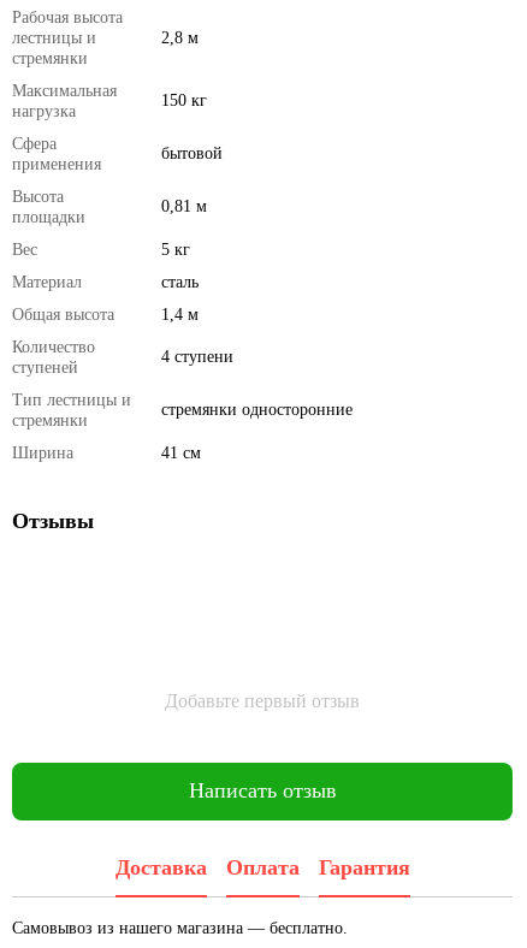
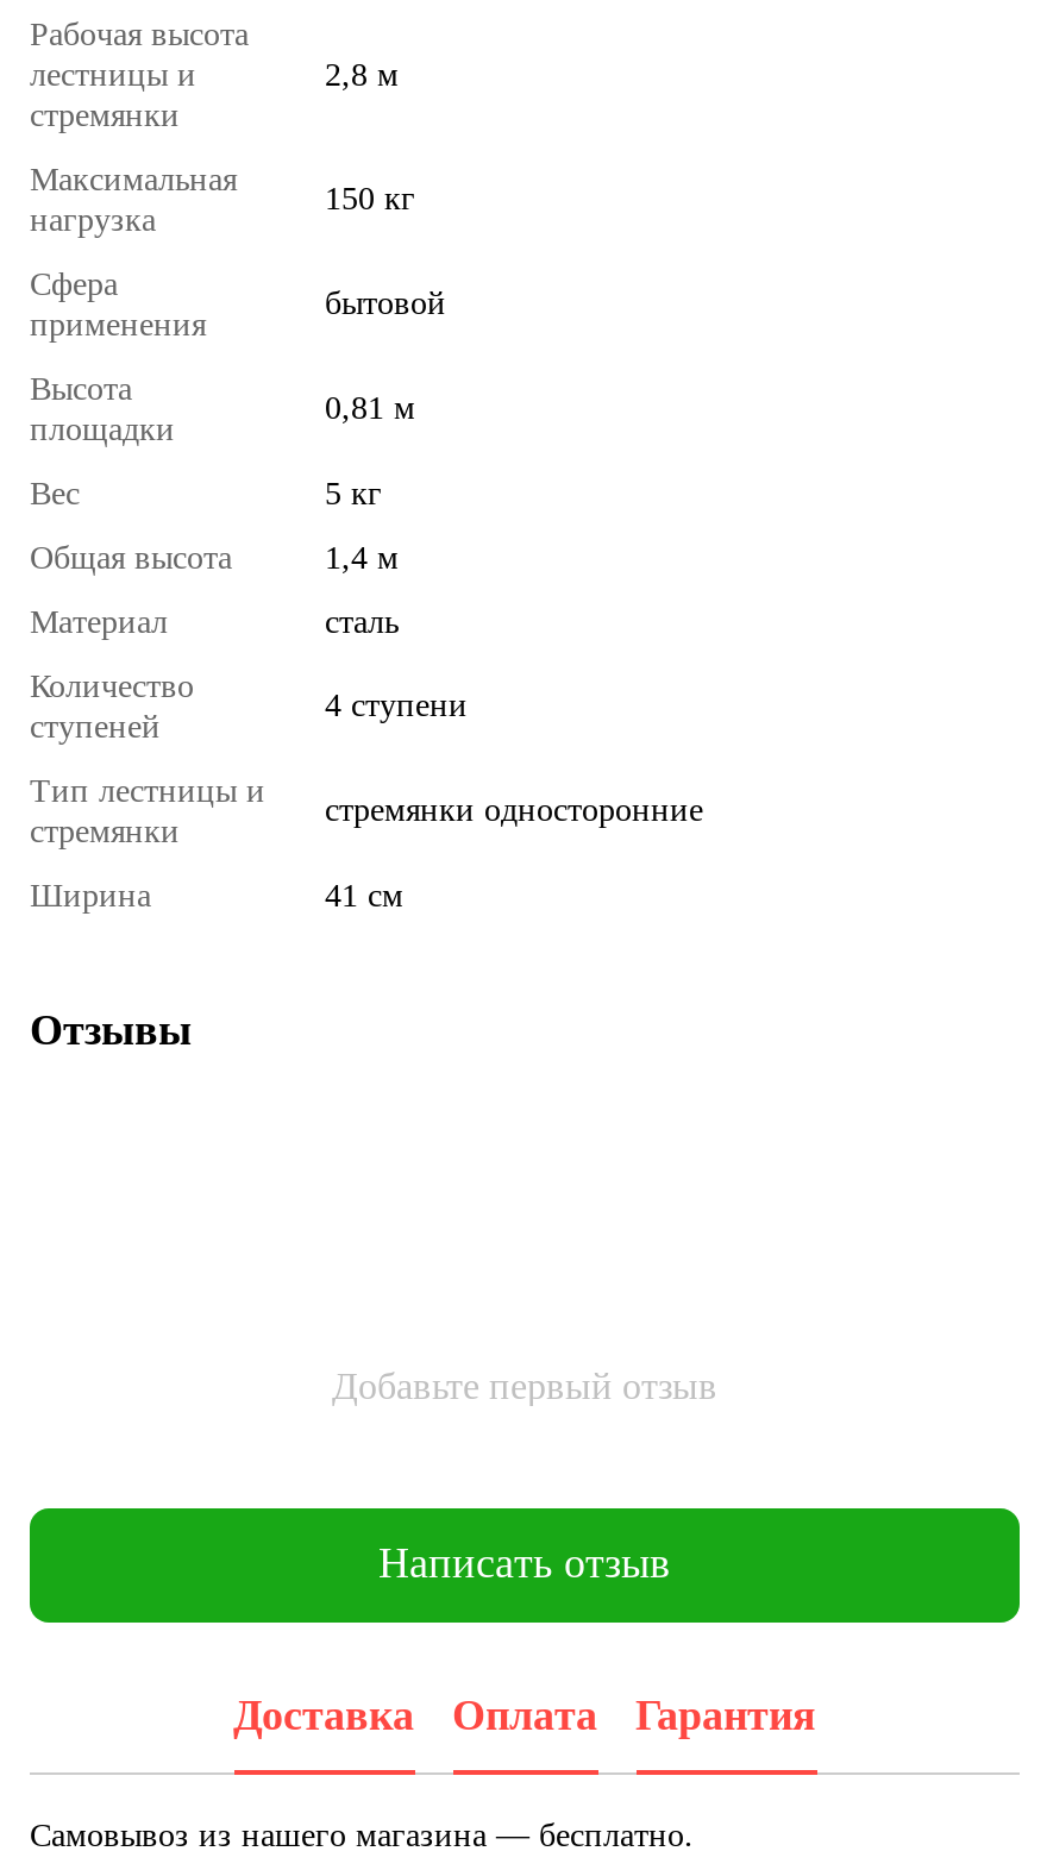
moved down: Материал | сталь

moved up: Общая высота | 1,4 м
